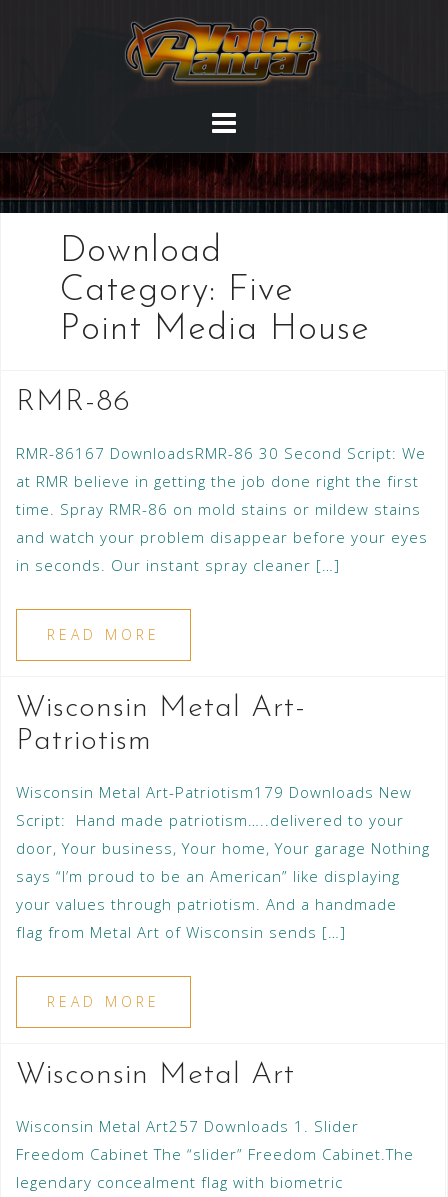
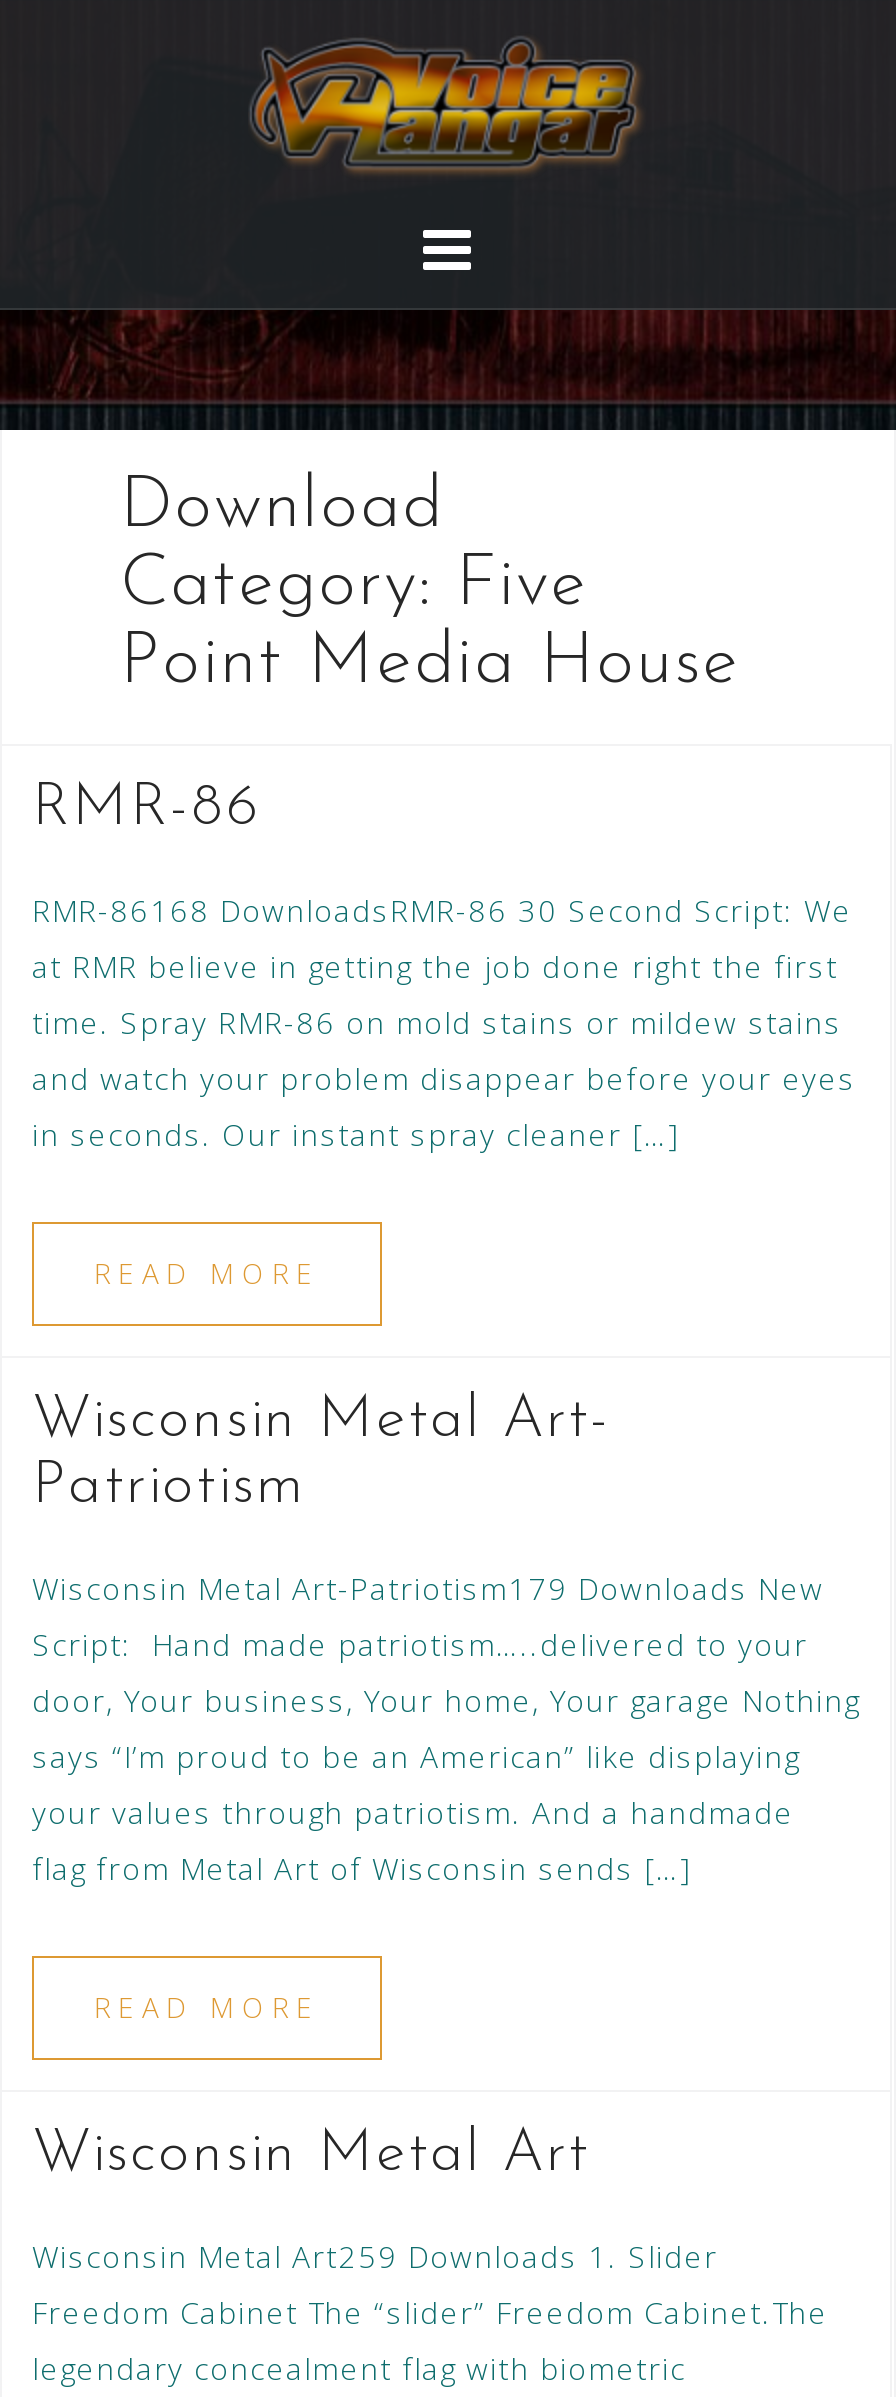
- RMR-86167 DownloadsRMR-86 30 Second Script: We
+ RMR-86168 DownloadsRMR-86 30 Second Script: We

- Wisconsin Metal Art257 Downloads 1. Slider
+ Wisconsin Metal Art259 Downloads 1. Slider
